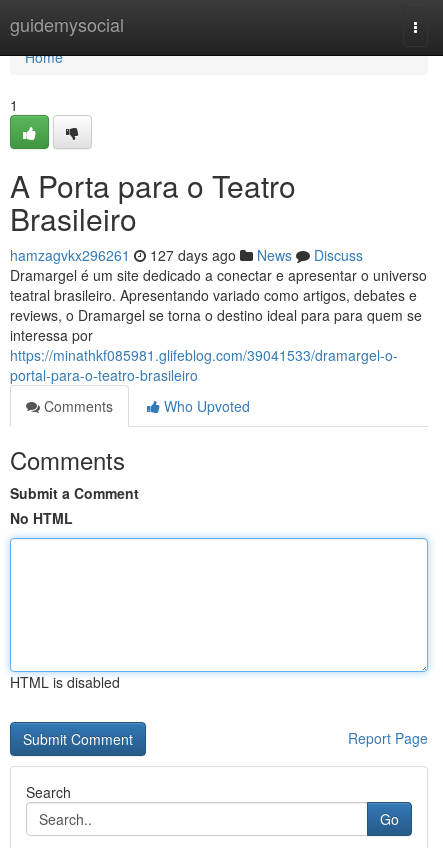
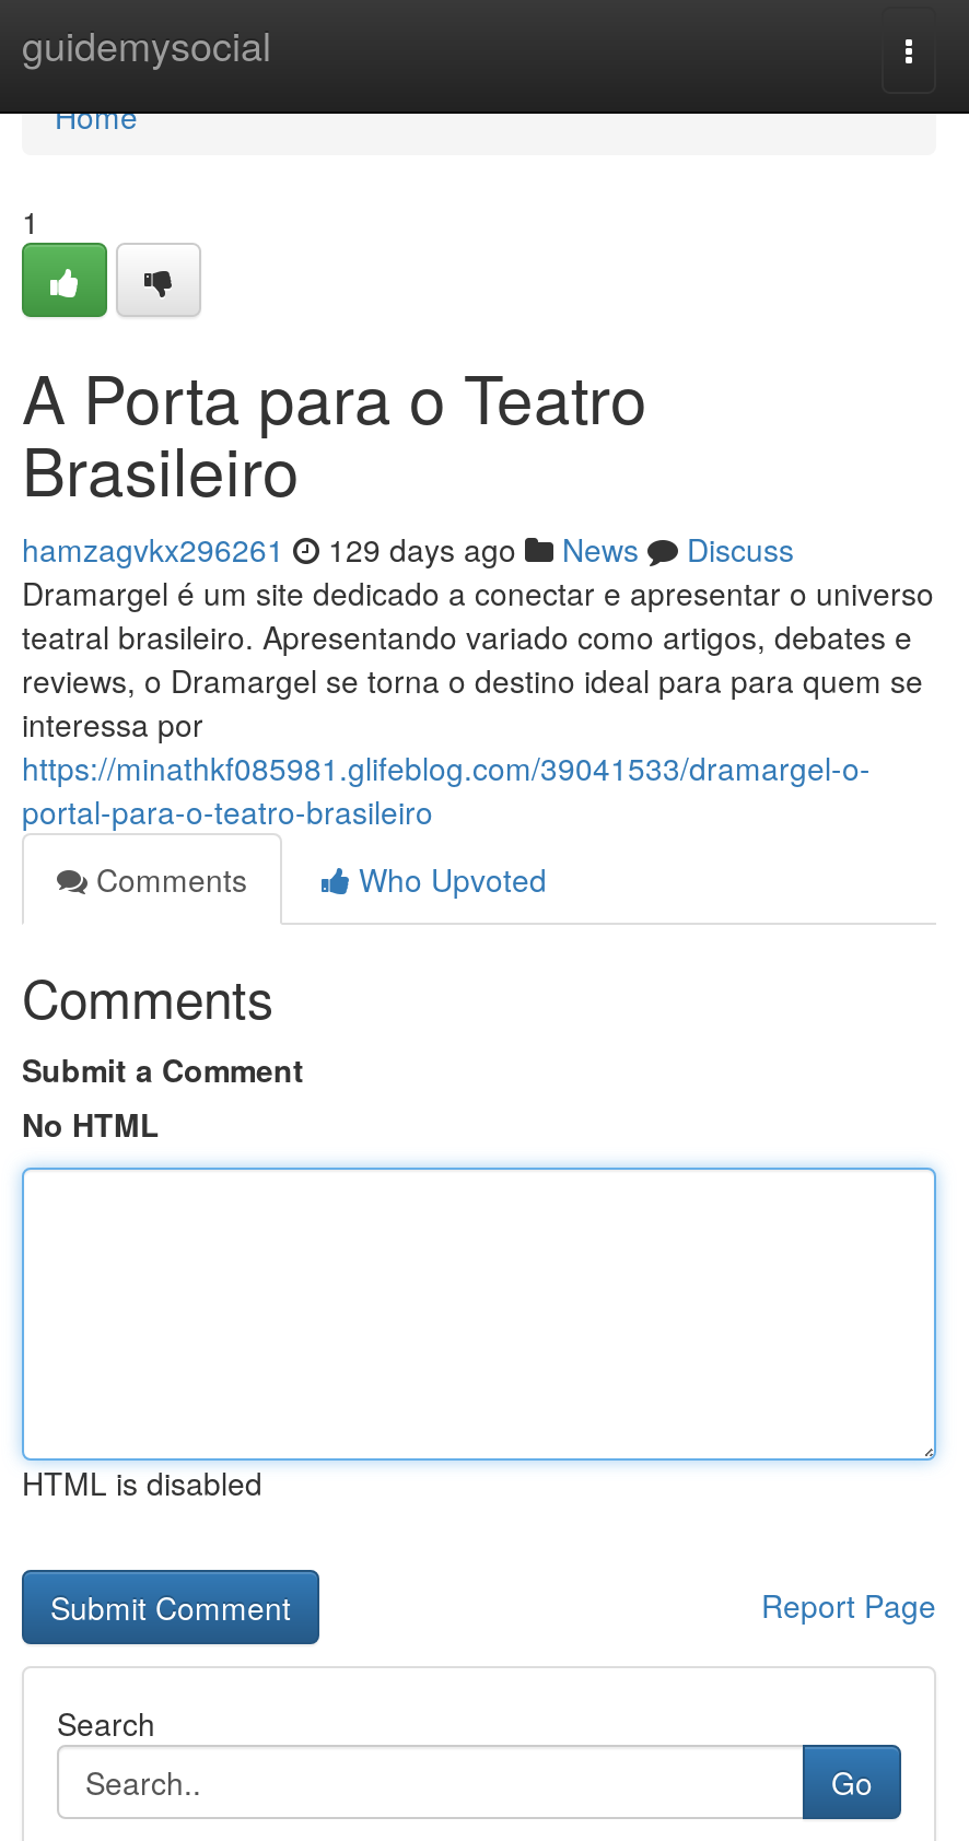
- hamzagvkx296261 127 days ago News Discuss
+ hamzagvkx296261 129 days ago News Discuss
